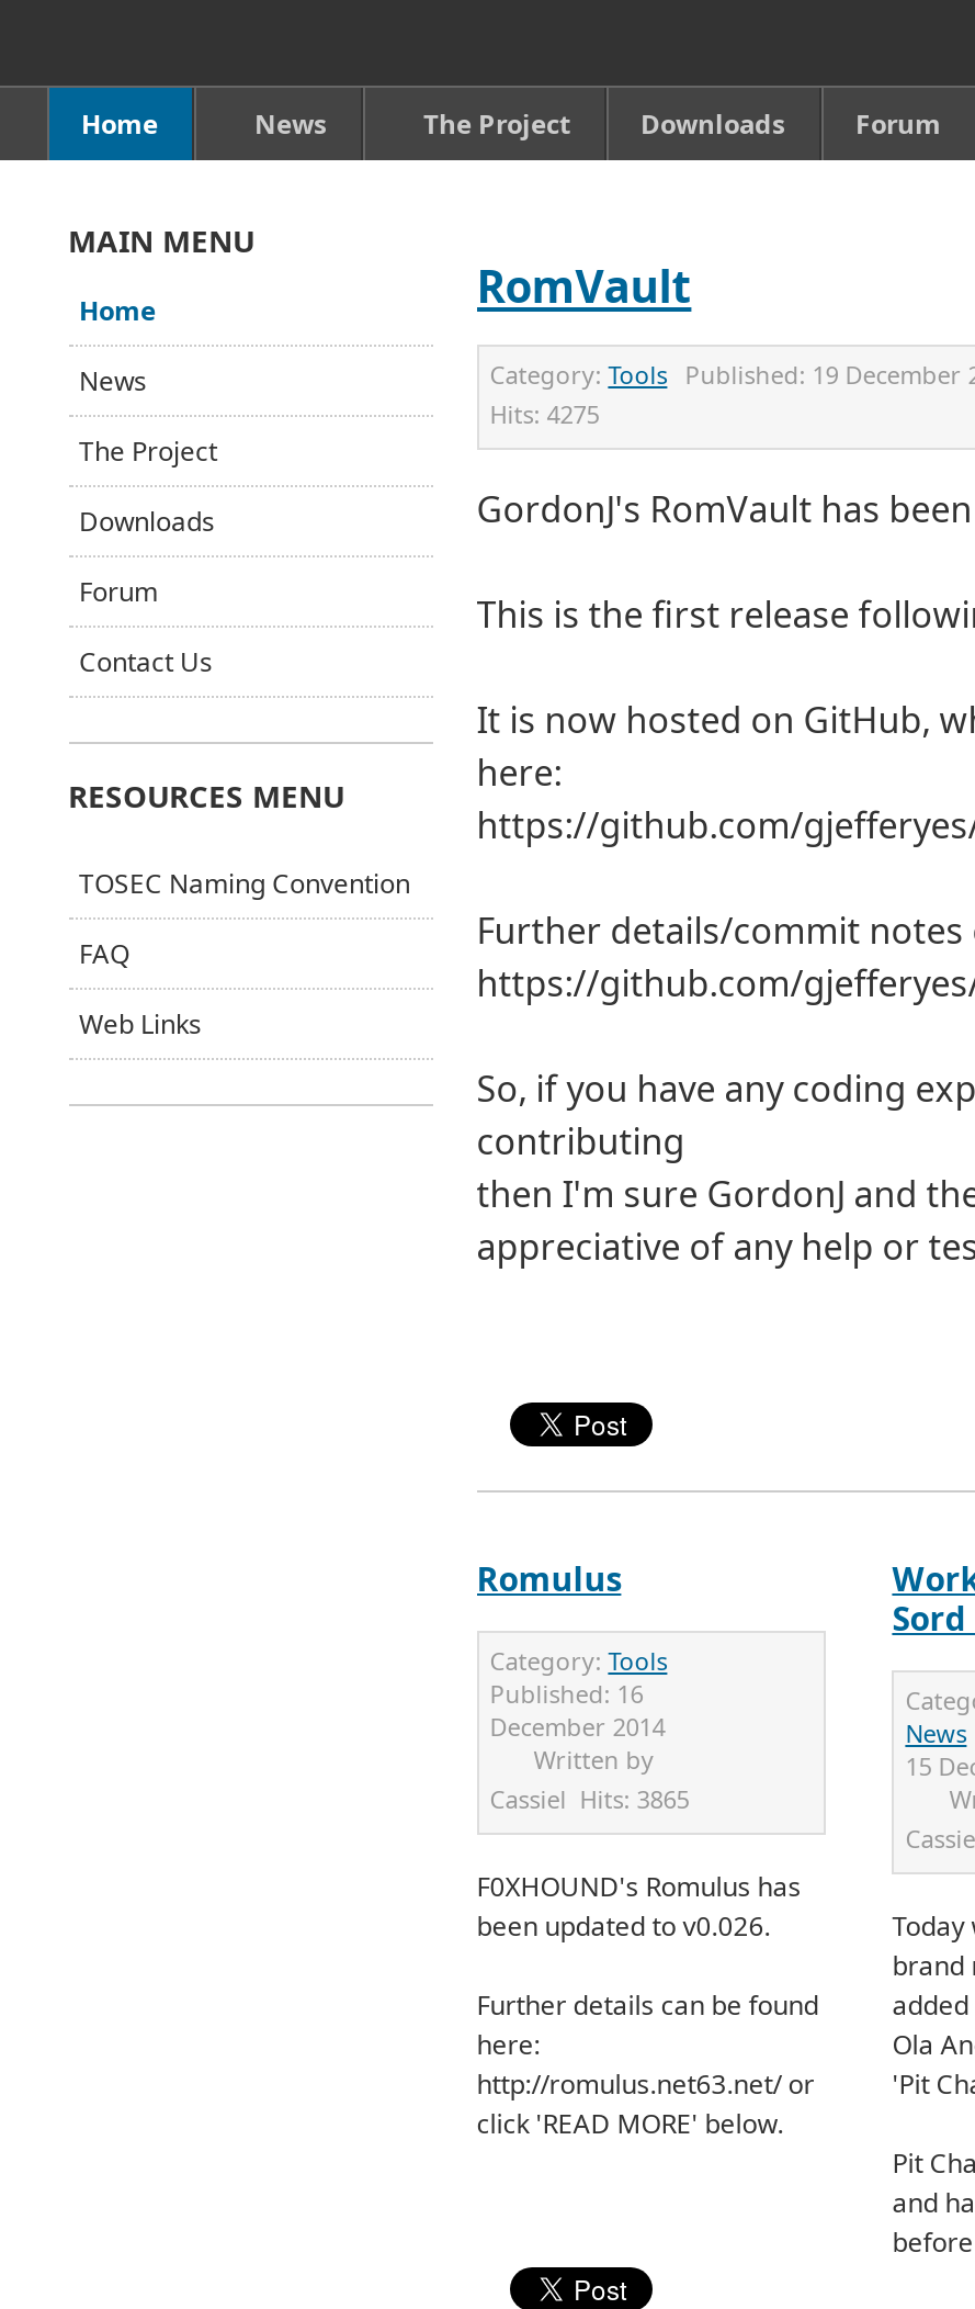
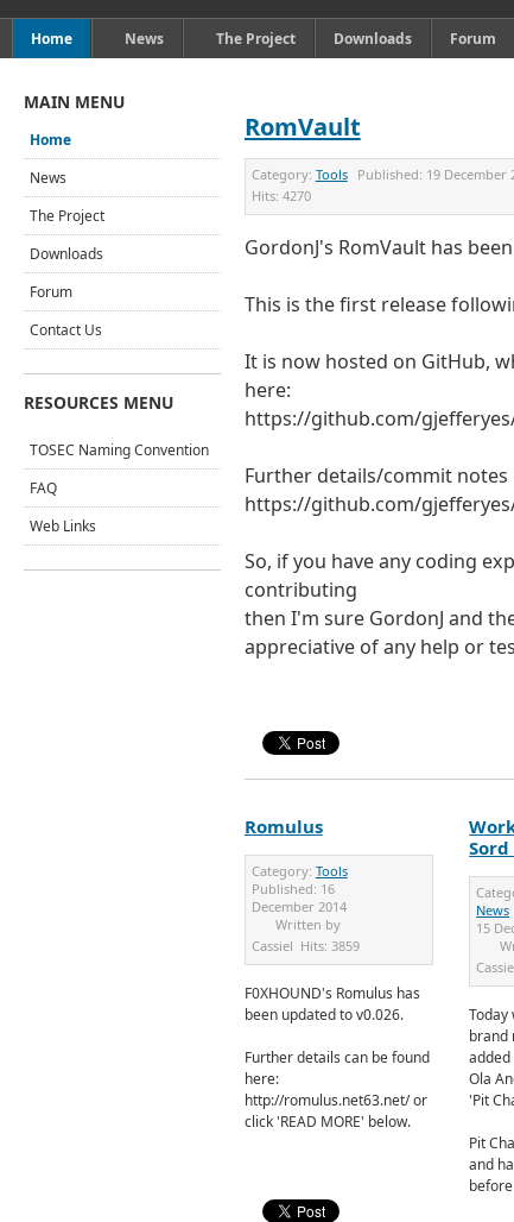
- Hits: 4275
+ Hits: 4270

- Cassiel Hits: 3865
+ Cassiel Hits: 3859
